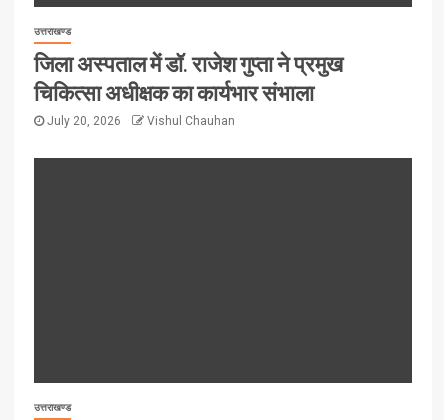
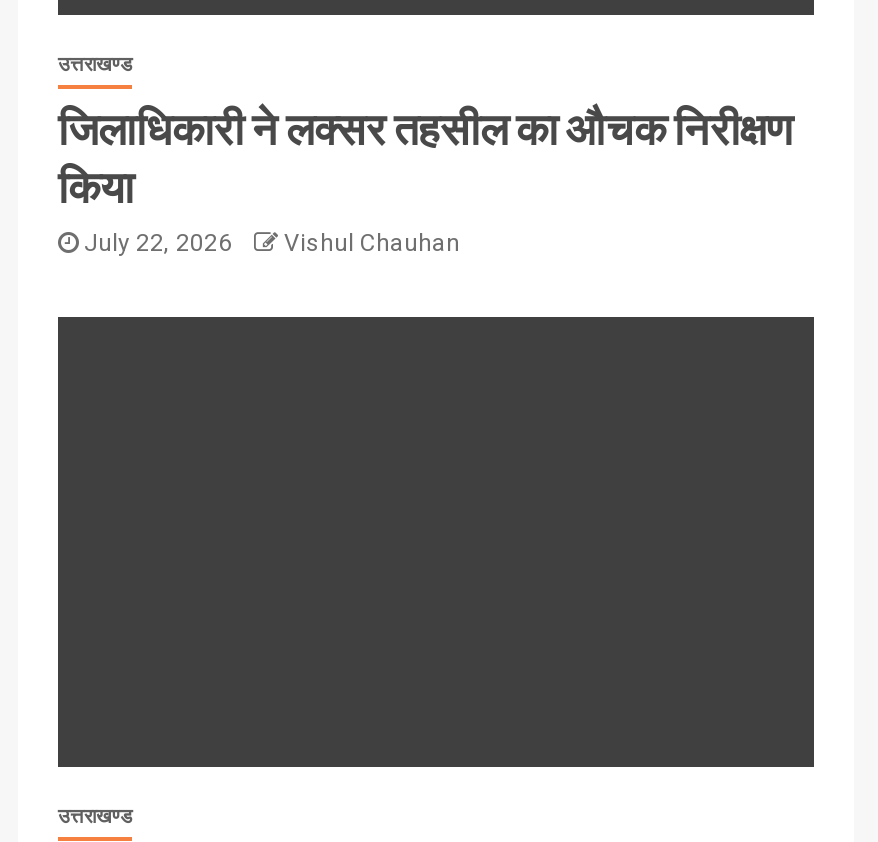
- जिला अस्पताल में डॉ. राजेश गुप्ता ने प्रमुख
- चिकित्सा अधीक्षक का कार्यभार संभाला
- July 20, 2026
+ जिलाधिकारी ने लक्सर तहसील का औचक निरीक्षण
+ किया
+ July 22, 2026
